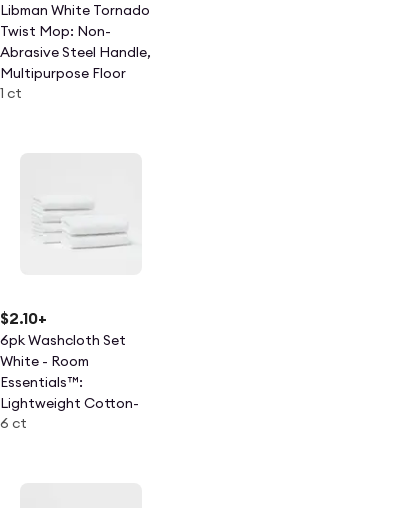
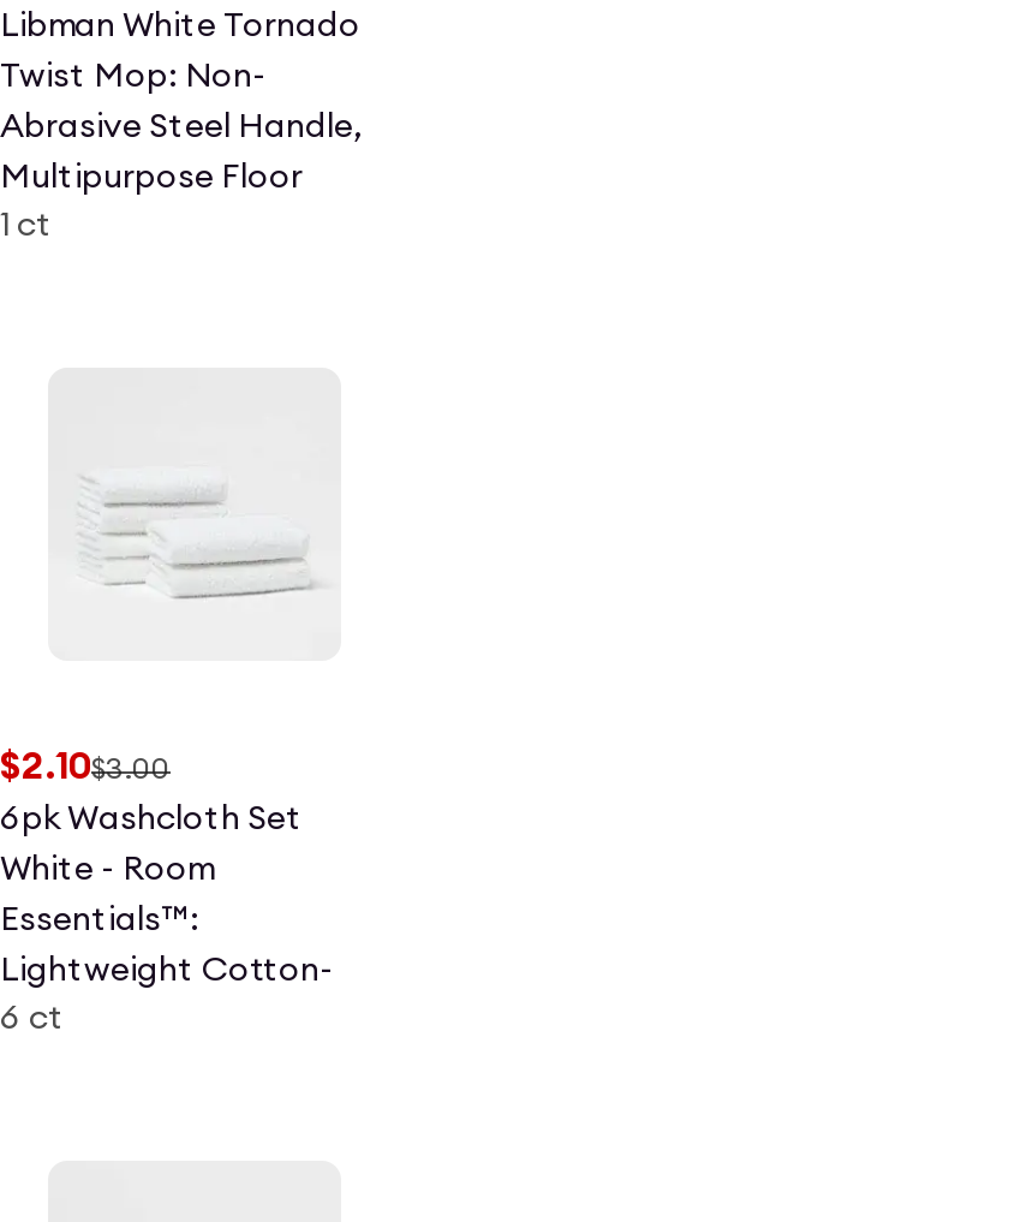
- $2.10+
+ $2.10$3.00
